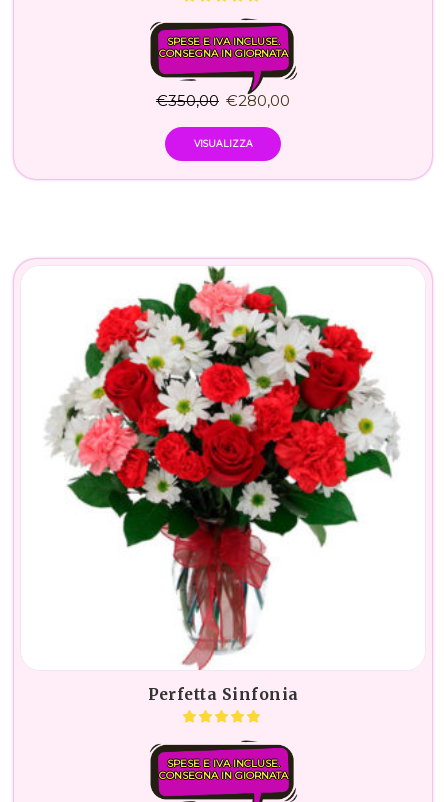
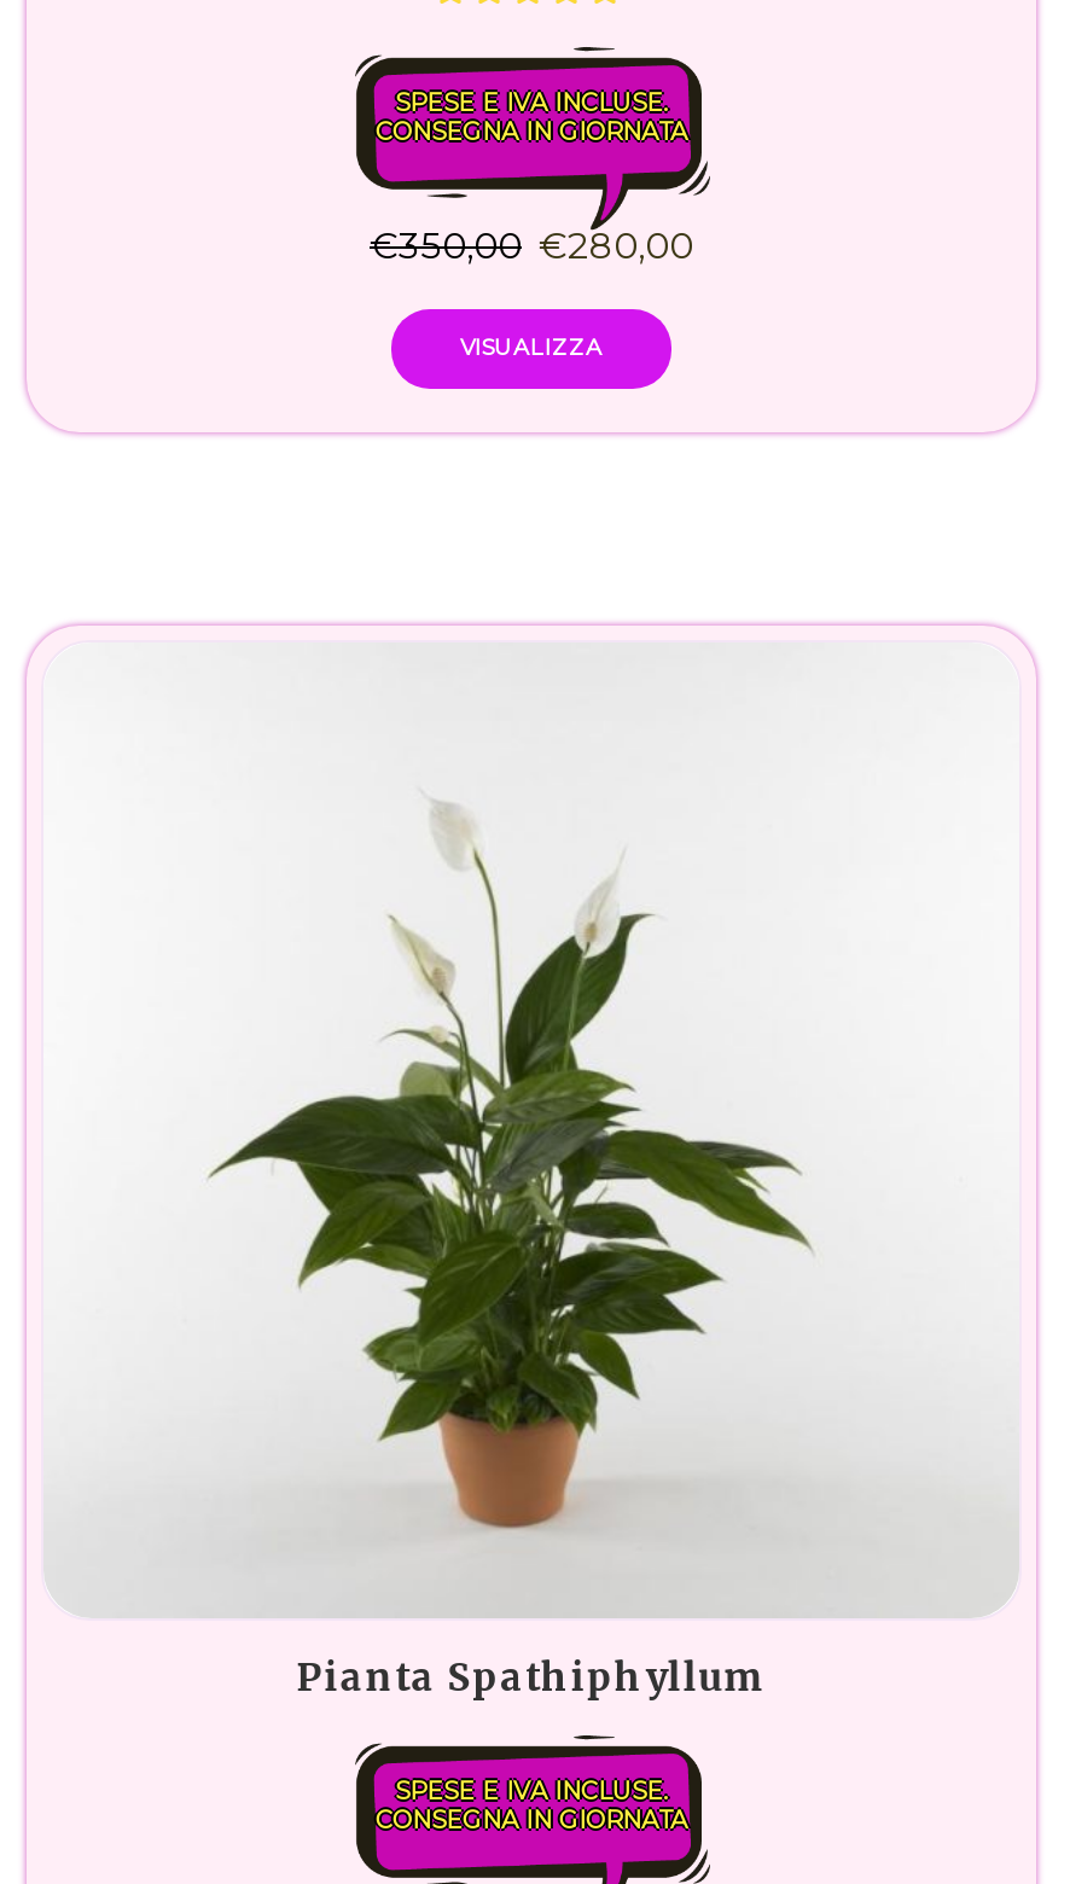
- [image]
- Perfetta Sinfonia
+ [image]
+ Pianta Spathiphyllum
